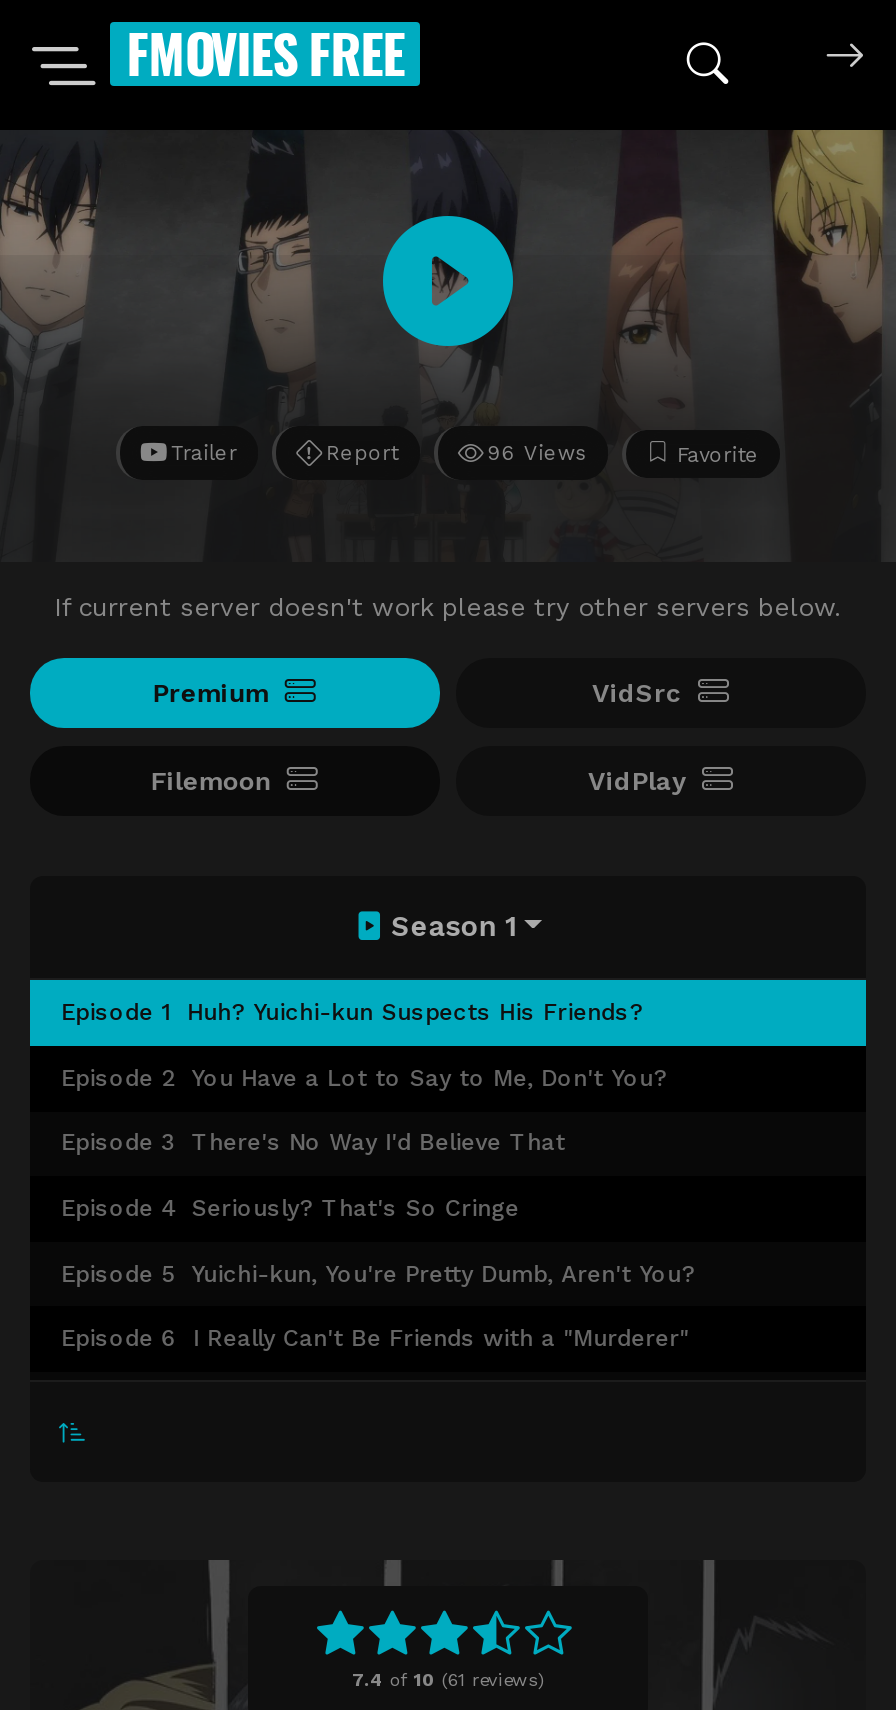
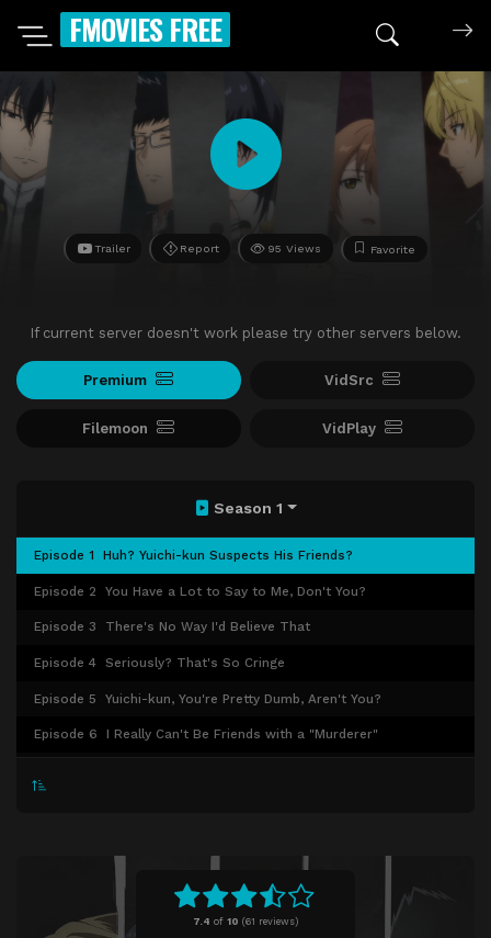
- 96 Views
+ 95 Views
